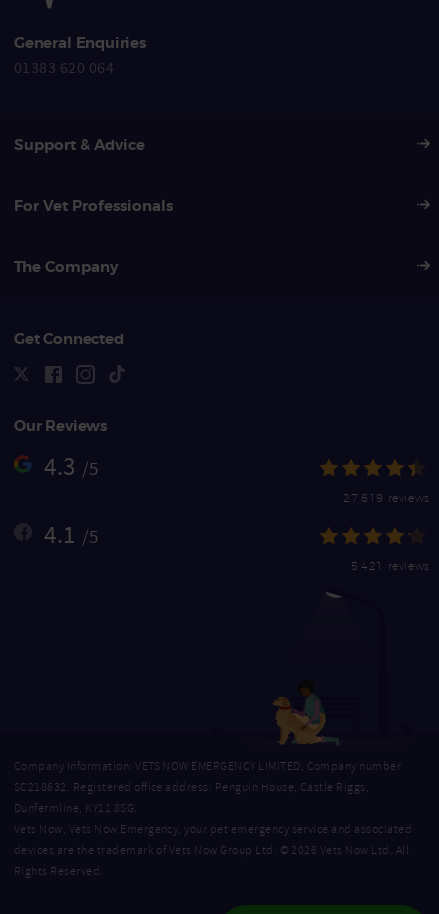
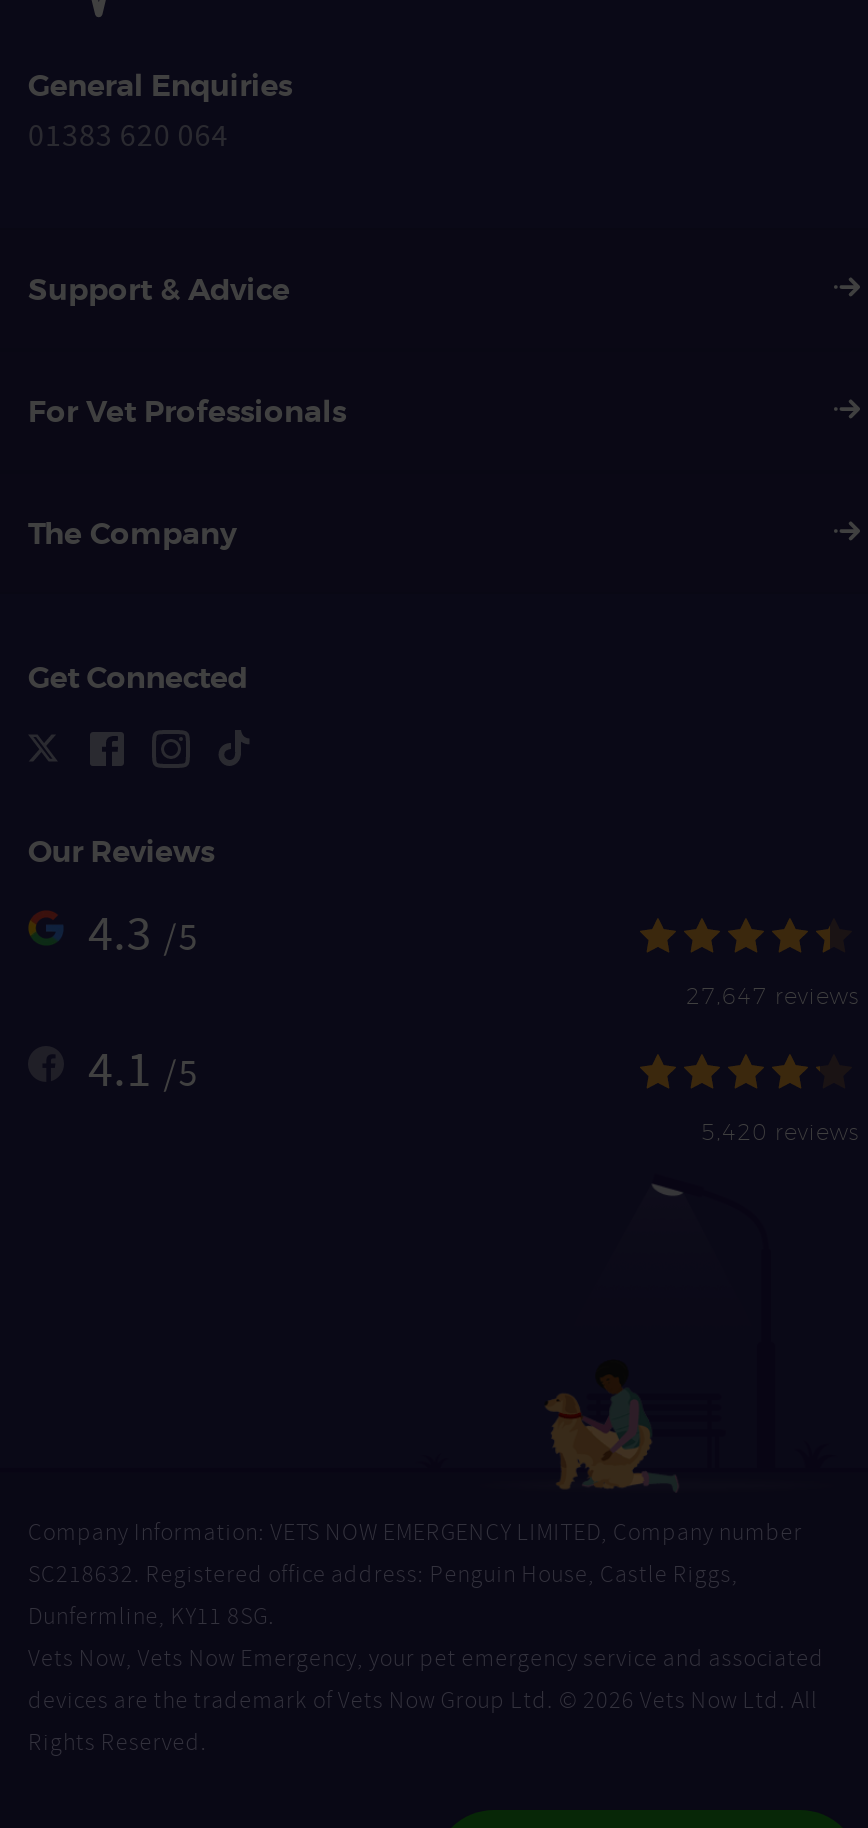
- 27,619 reviews
+ 27,647 reviews

- 5,421 reviews
+ 5,420 reviews
